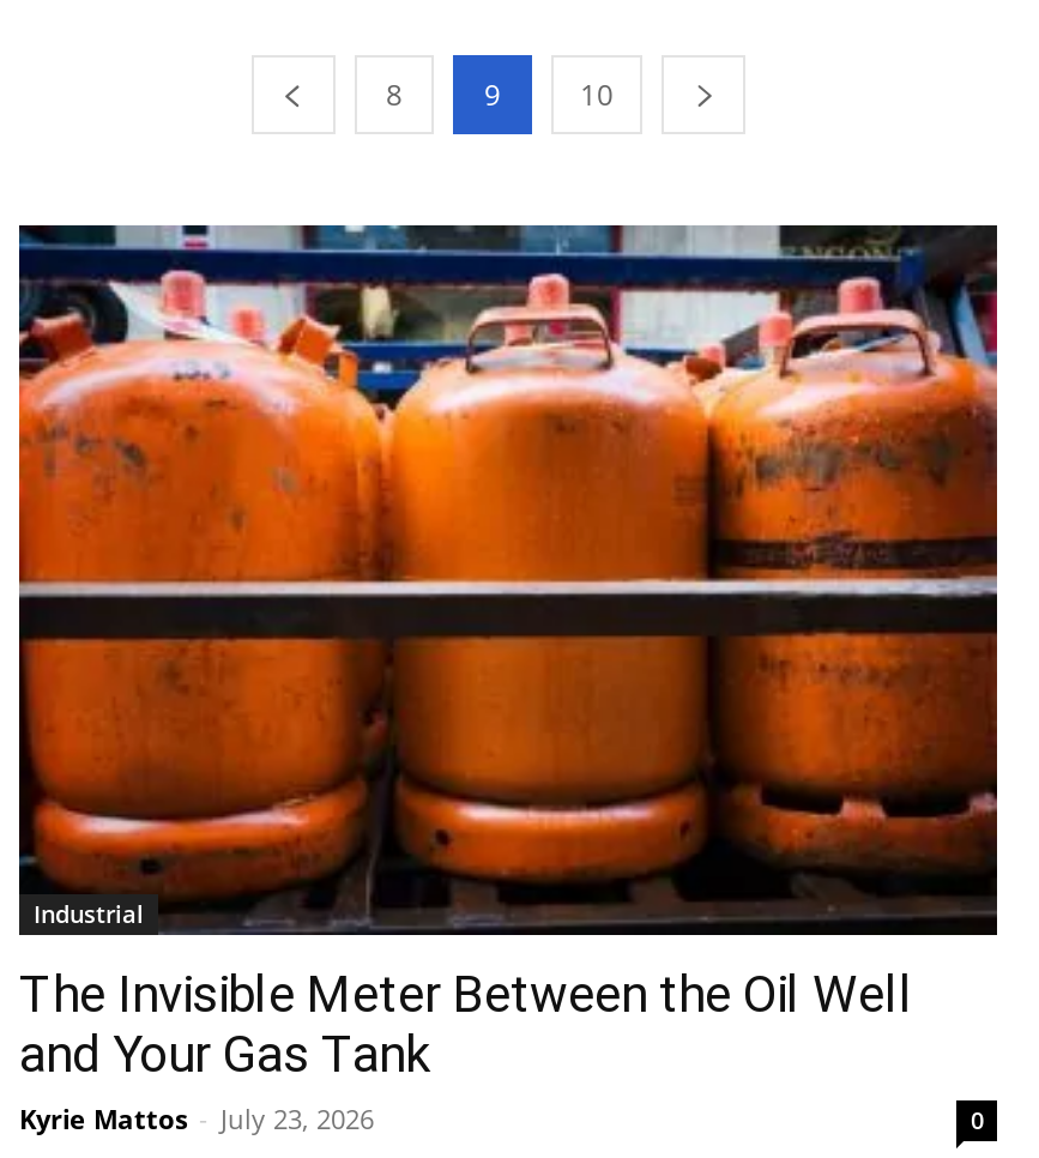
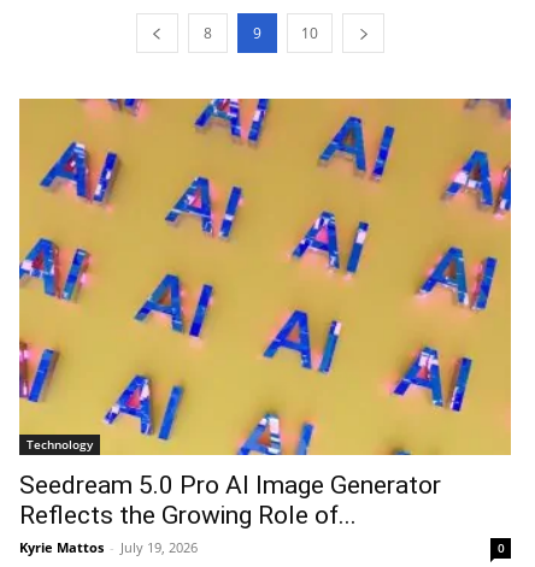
- [image]
- Industrial
+ [image]
+ Technology

- The Invisible Meter Between the Oil Well
- and Your Gas Tank
- Kyrie Mattos - July 23, 2026
+ Seedream 5.0 Pro AI Image Generator
+ Reflects the Growing Role of...
+ Kyrie Mattos - July 19, 2026
